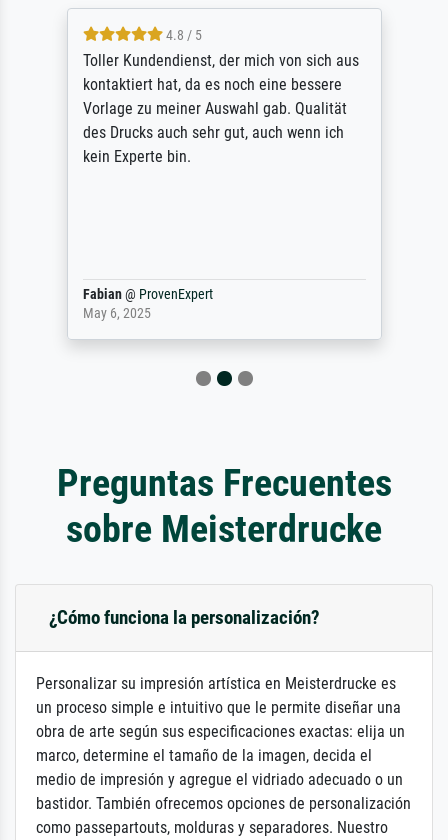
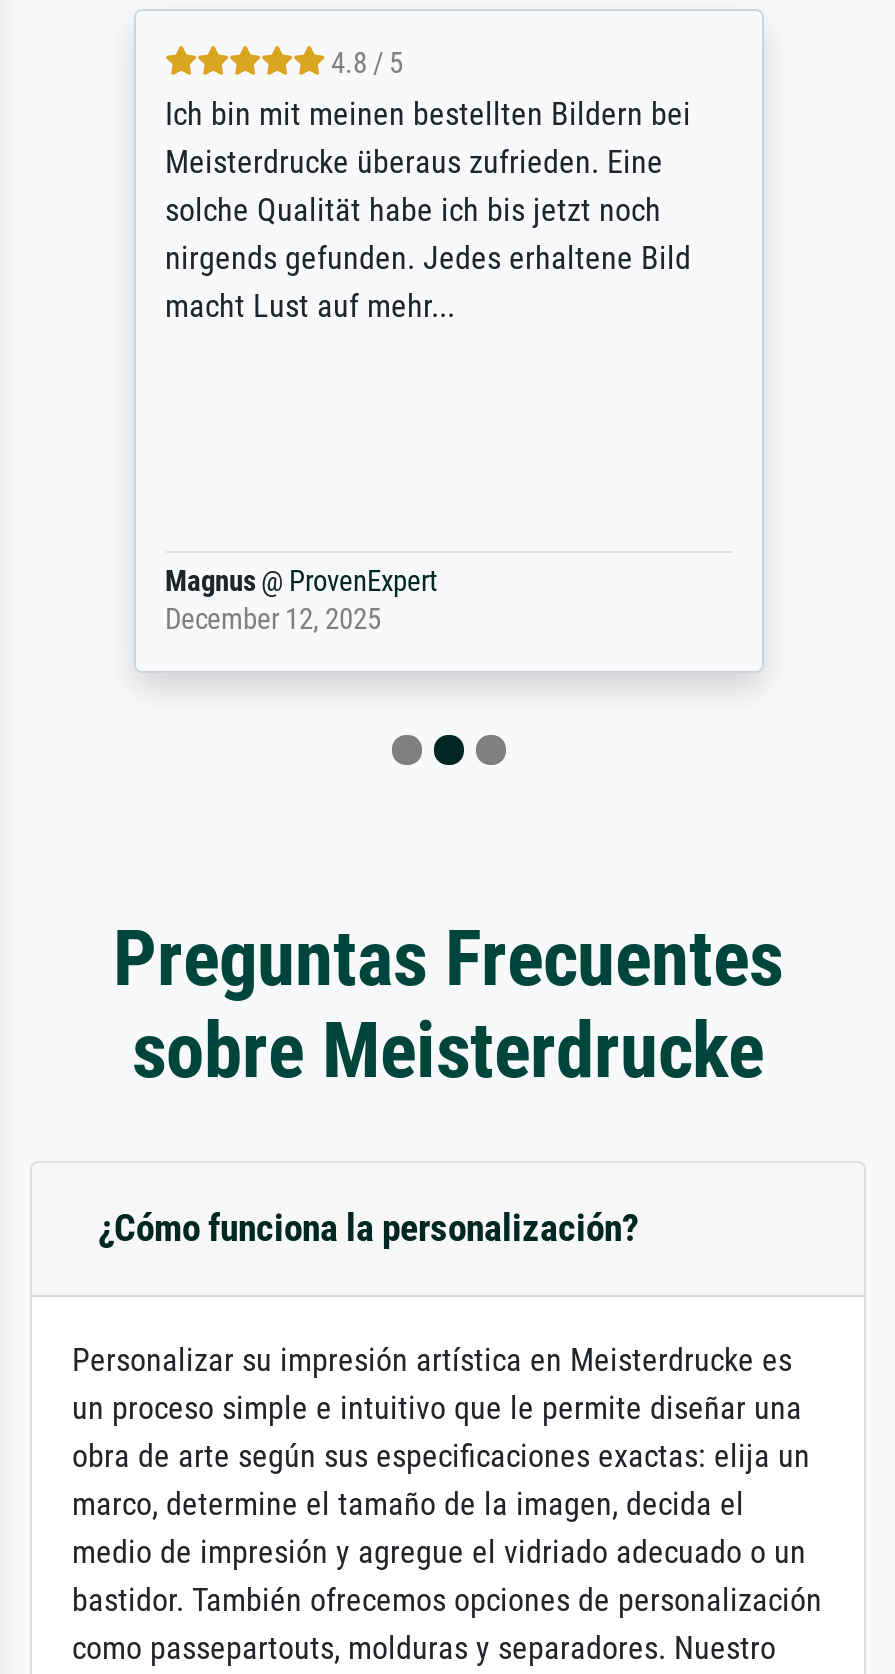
- Toller Kundendienst, der mich von sich aus
- kontaktiert hat, da es noch eine bessere
- Vorlage zu meiner Auswahl gab. Qualität
- des Drucks auch sehr gut, auch wenn ich
- kein Experte bin.
+ Ich bin mit meinen bestellten Bildern bei
+ Meisterdrucke überaus zufrieden. Eine
+ solche Qualität habe ich bis jetzt noch
+ nirgends gefunden. Jedes erhaltene Bild
+ macht Lust auf mehr...

- Fabian @ ProvenExpert
- May 6, 2025
+ Magnus @ ProvenExpert
+ December 12, 2025
